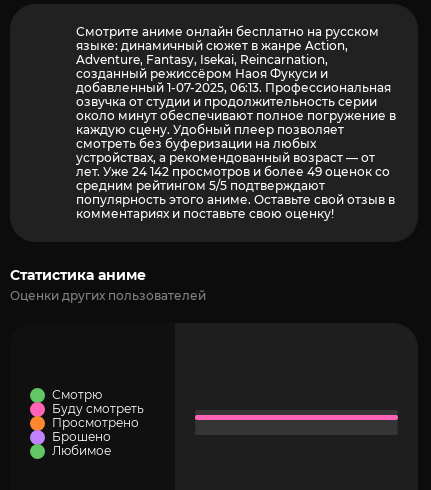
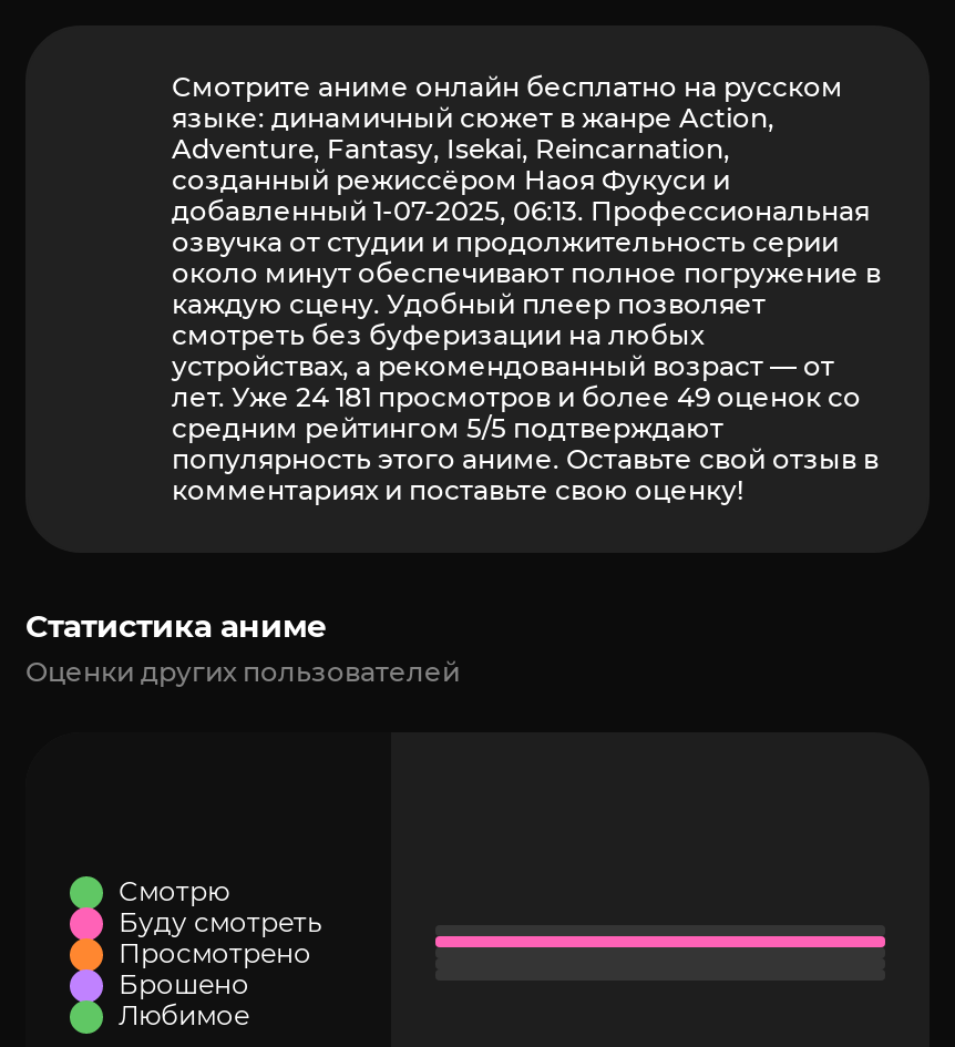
- лет. Уже 24 142 просмотров и более 49 оценок со
+ лет. Уже 24 181 просмотров и более 49 оценок со
